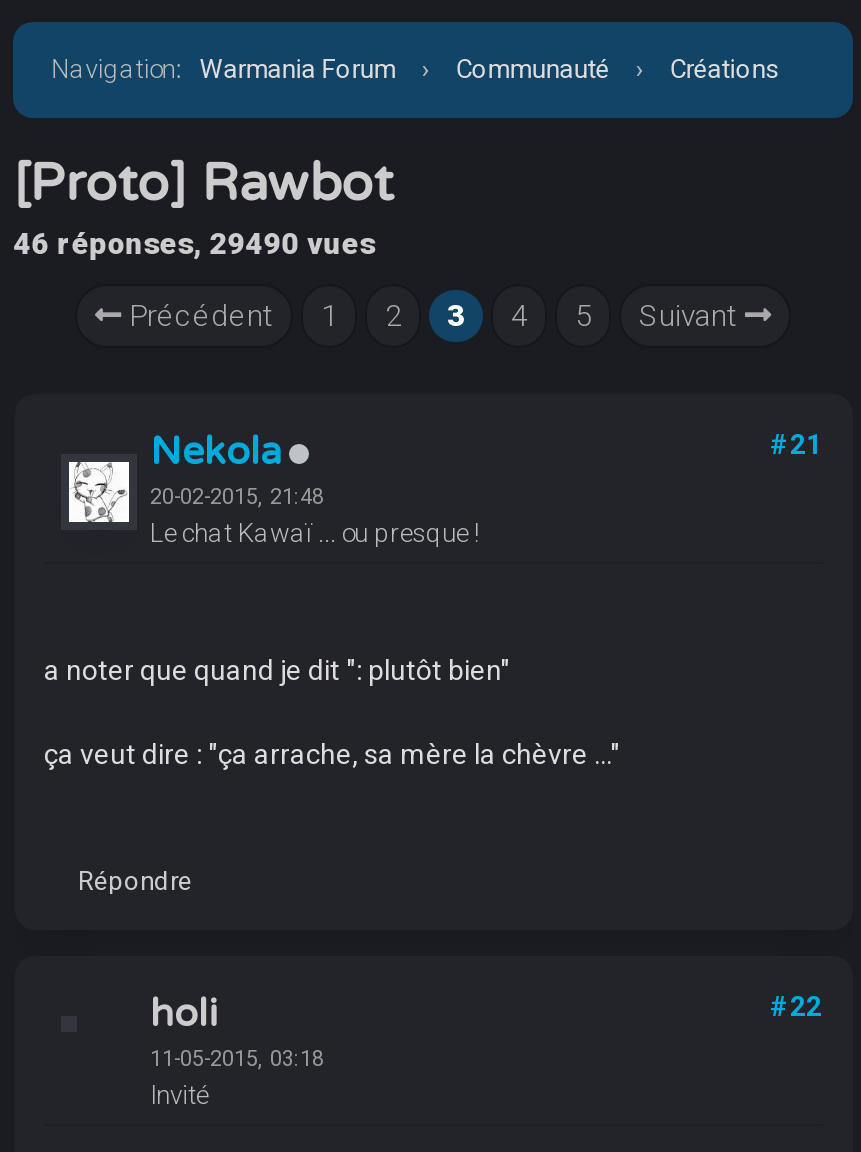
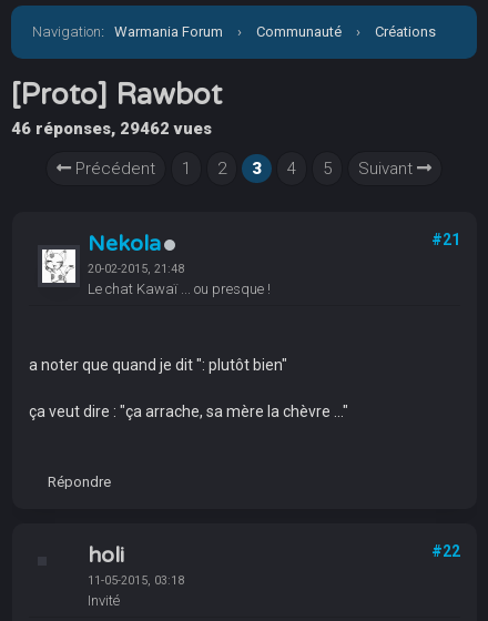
- 46 réponses, 29490 vues
+ 46 réponses, 29462 vues
